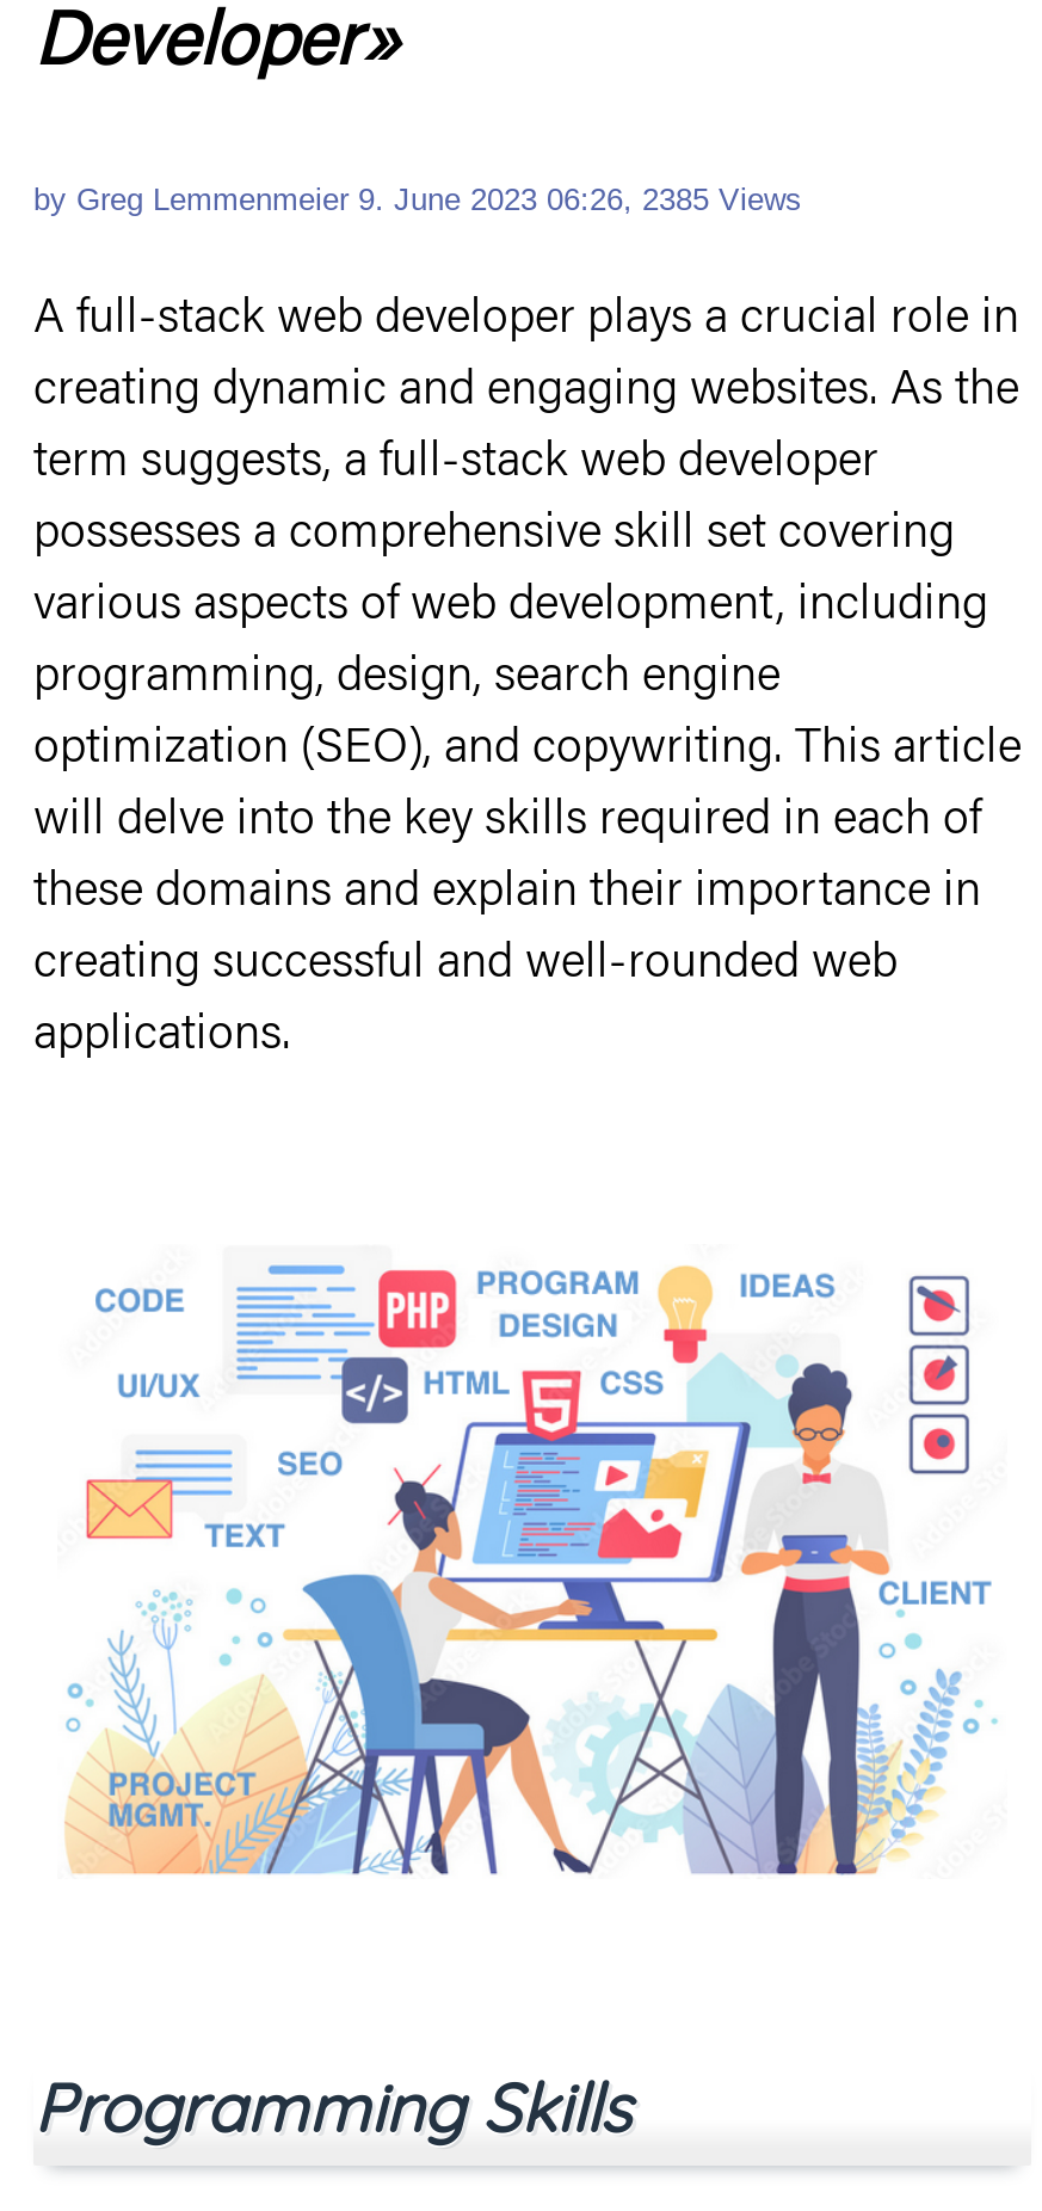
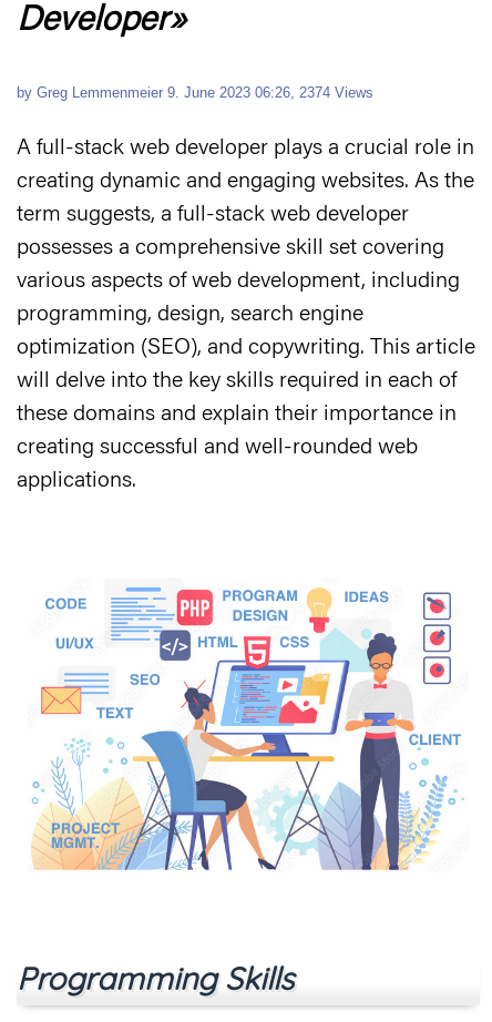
- by Greg Lemmenmeier 9. June 2023 06:26, 2385 Views
+ by Greg Lemmenmeier 9. June 2023 06:26, 2374 Views
